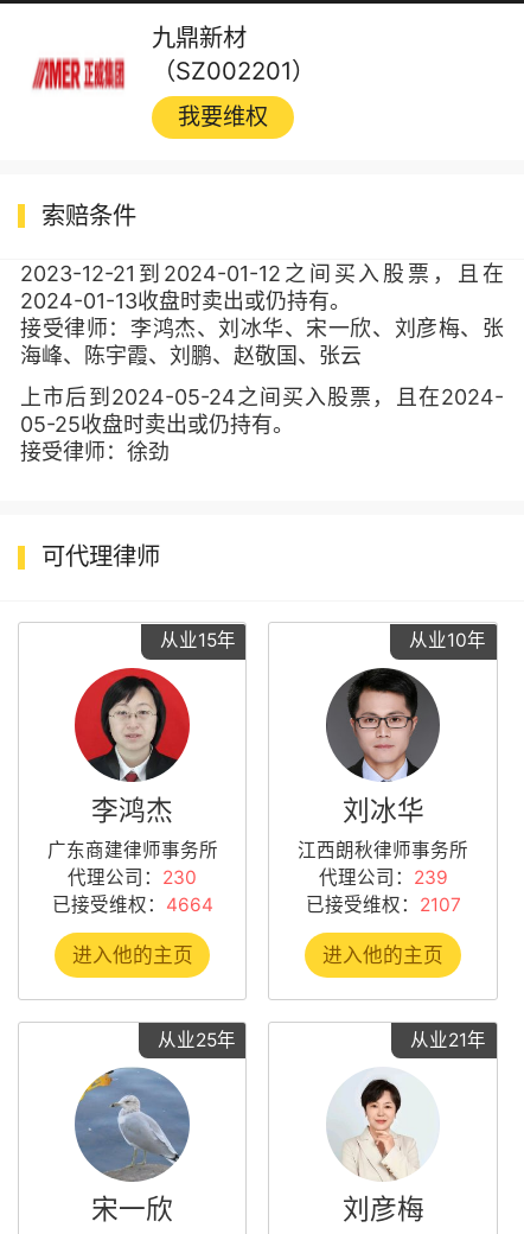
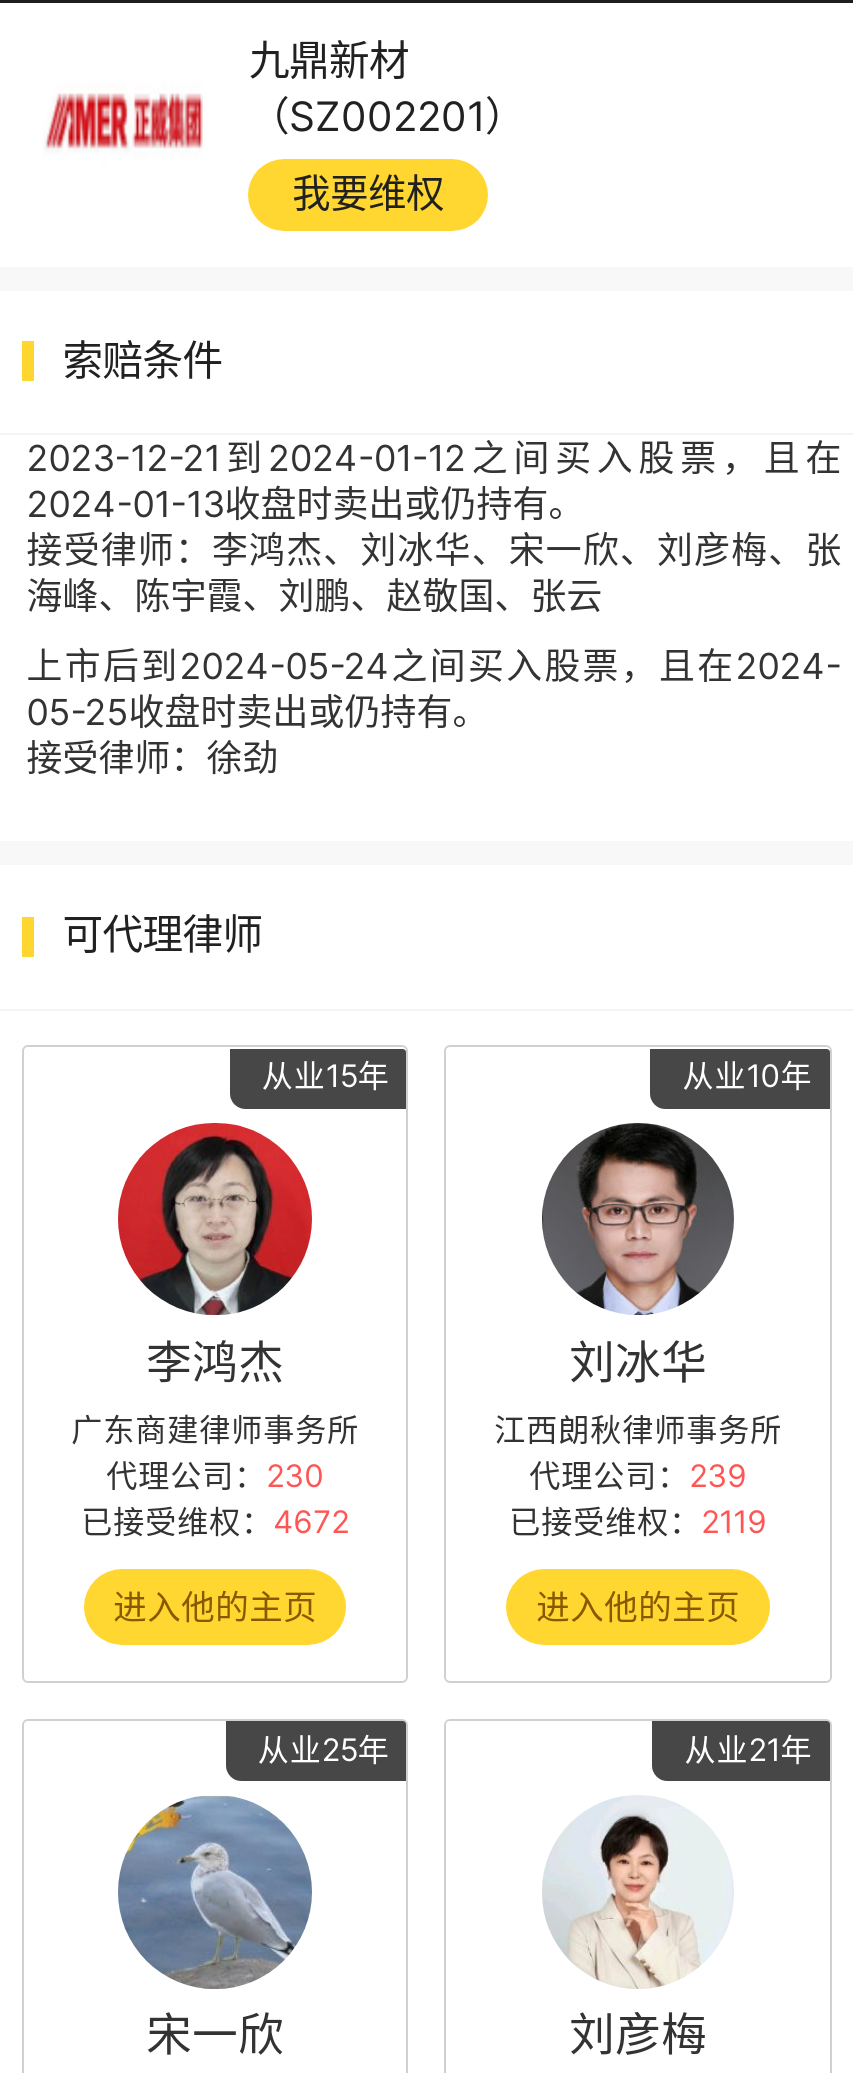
- 已接受维权：4664
+ 已接受维权：4672

- 已接受维权：2107
+ 已接受维权：2119
